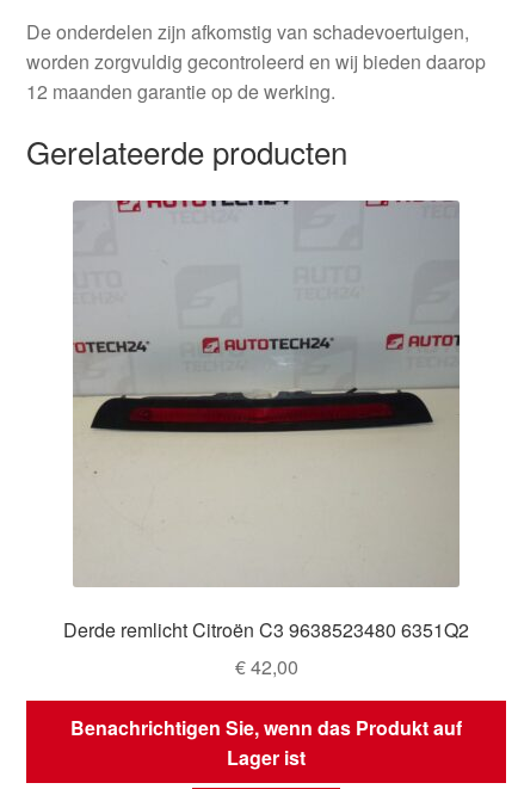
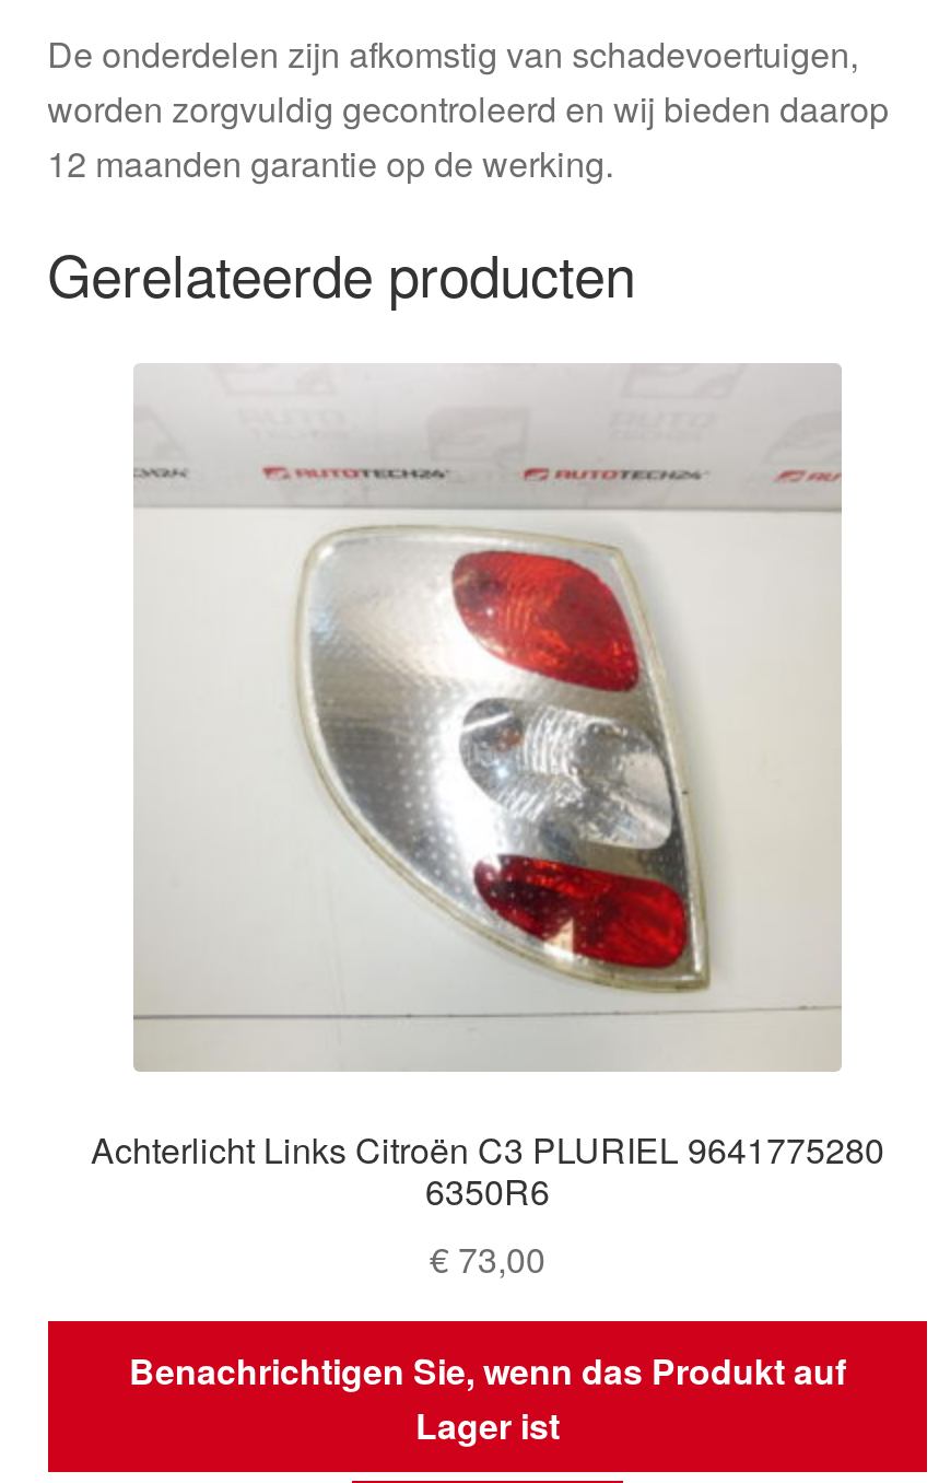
- [image]
- Derde remlicht Citroën C3 9638523480 6351Q2
- €42,00
+ [image]
+ Achterlicht Links Citroën C3 PLURIEL 9641775280
+ 6350R6
+ €73,00
